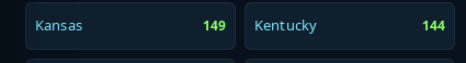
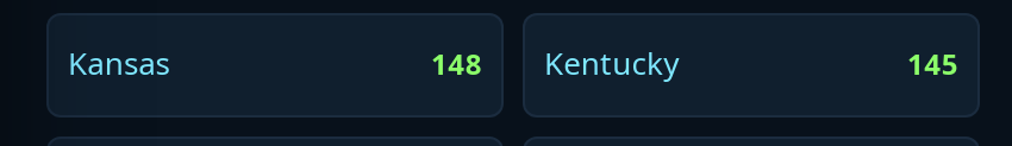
- 149 Kentucky
+ 148 Kentucky

- 144
+ 145
